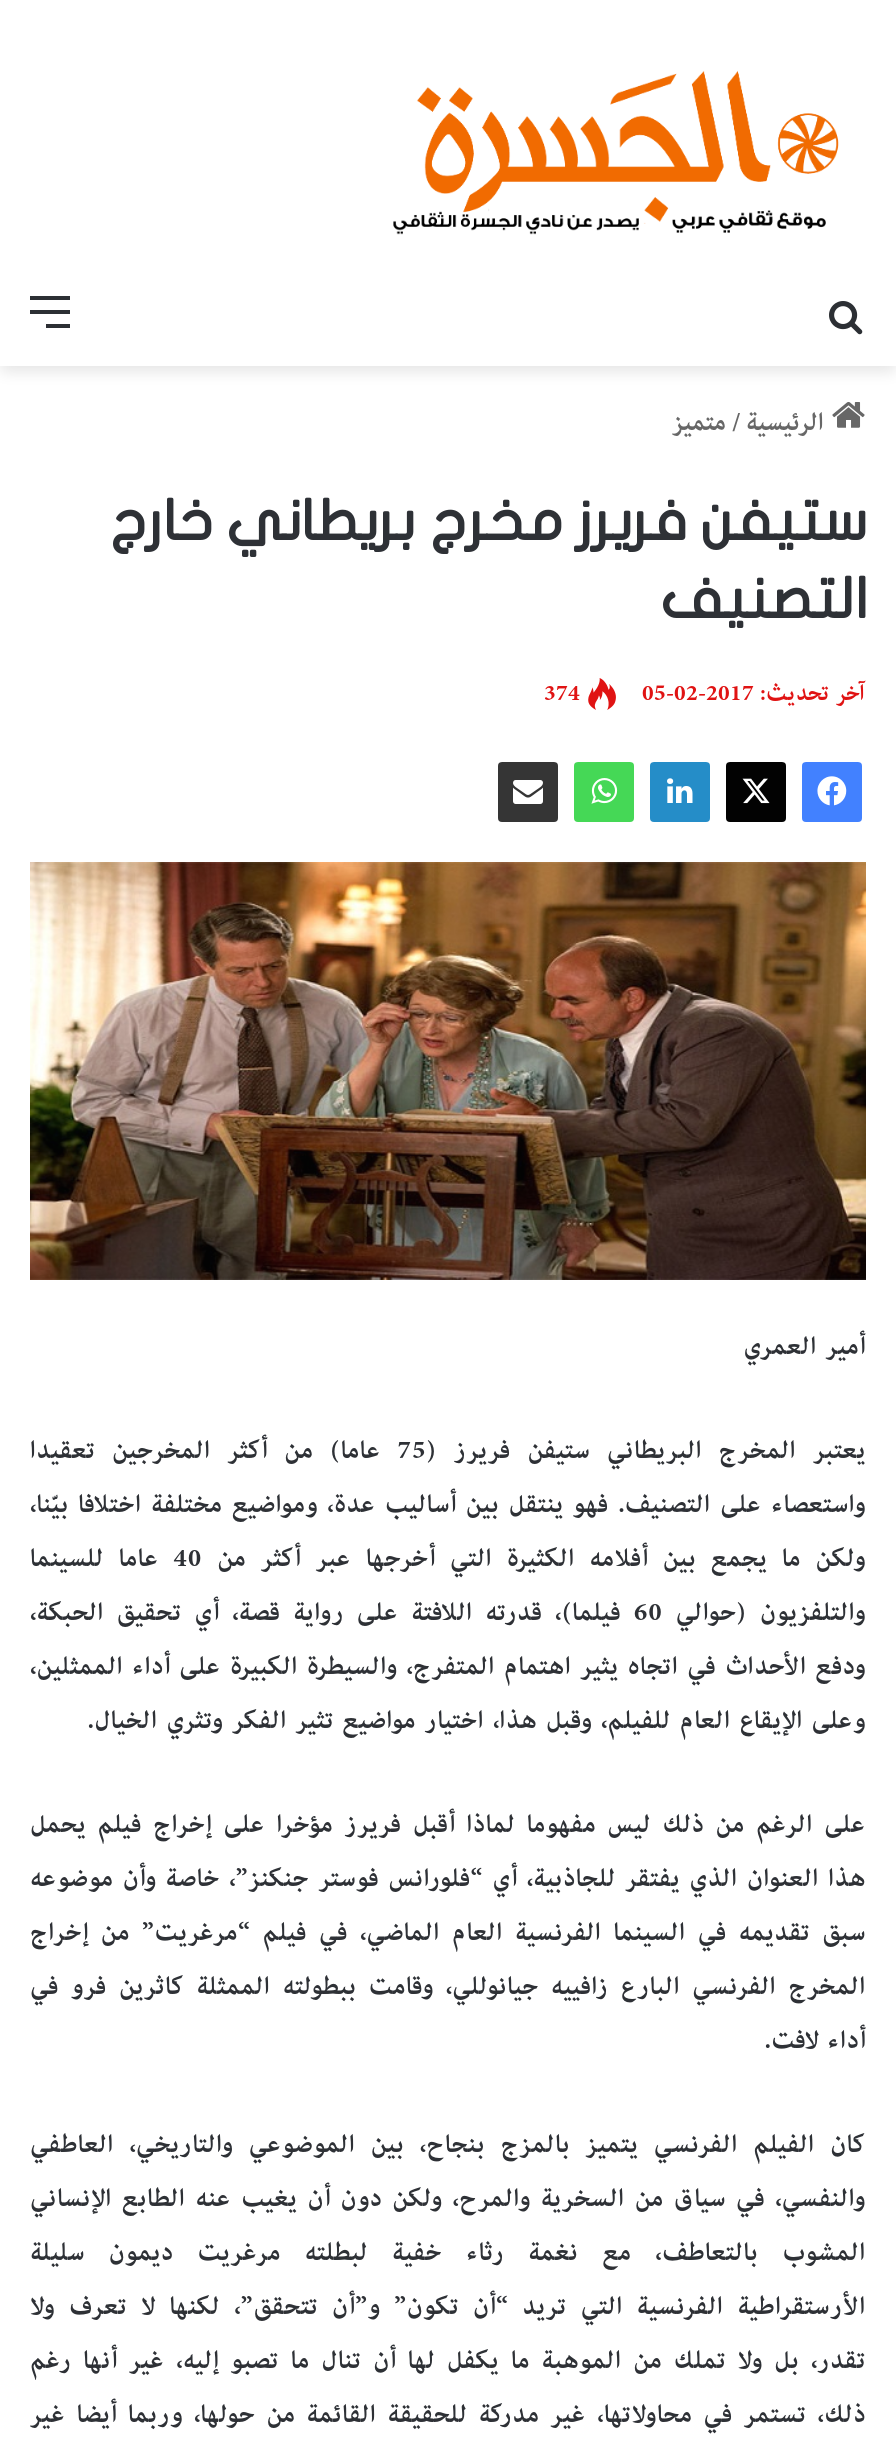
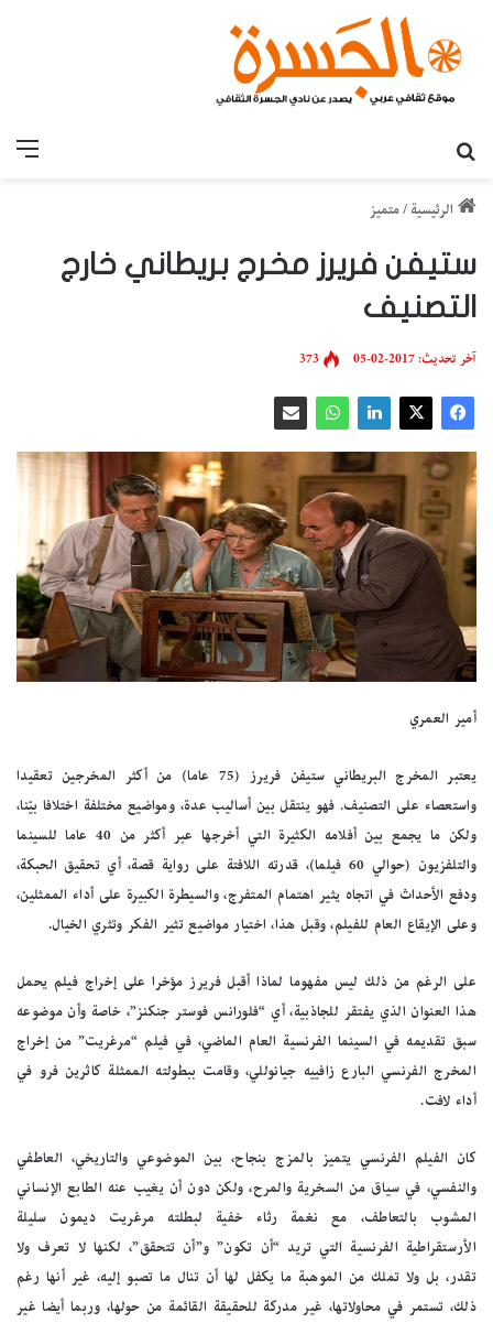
- 374
+ 373
